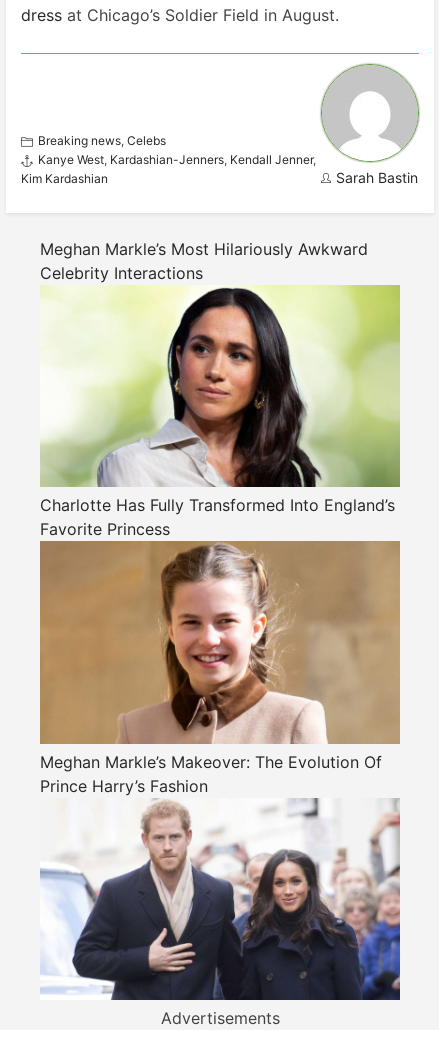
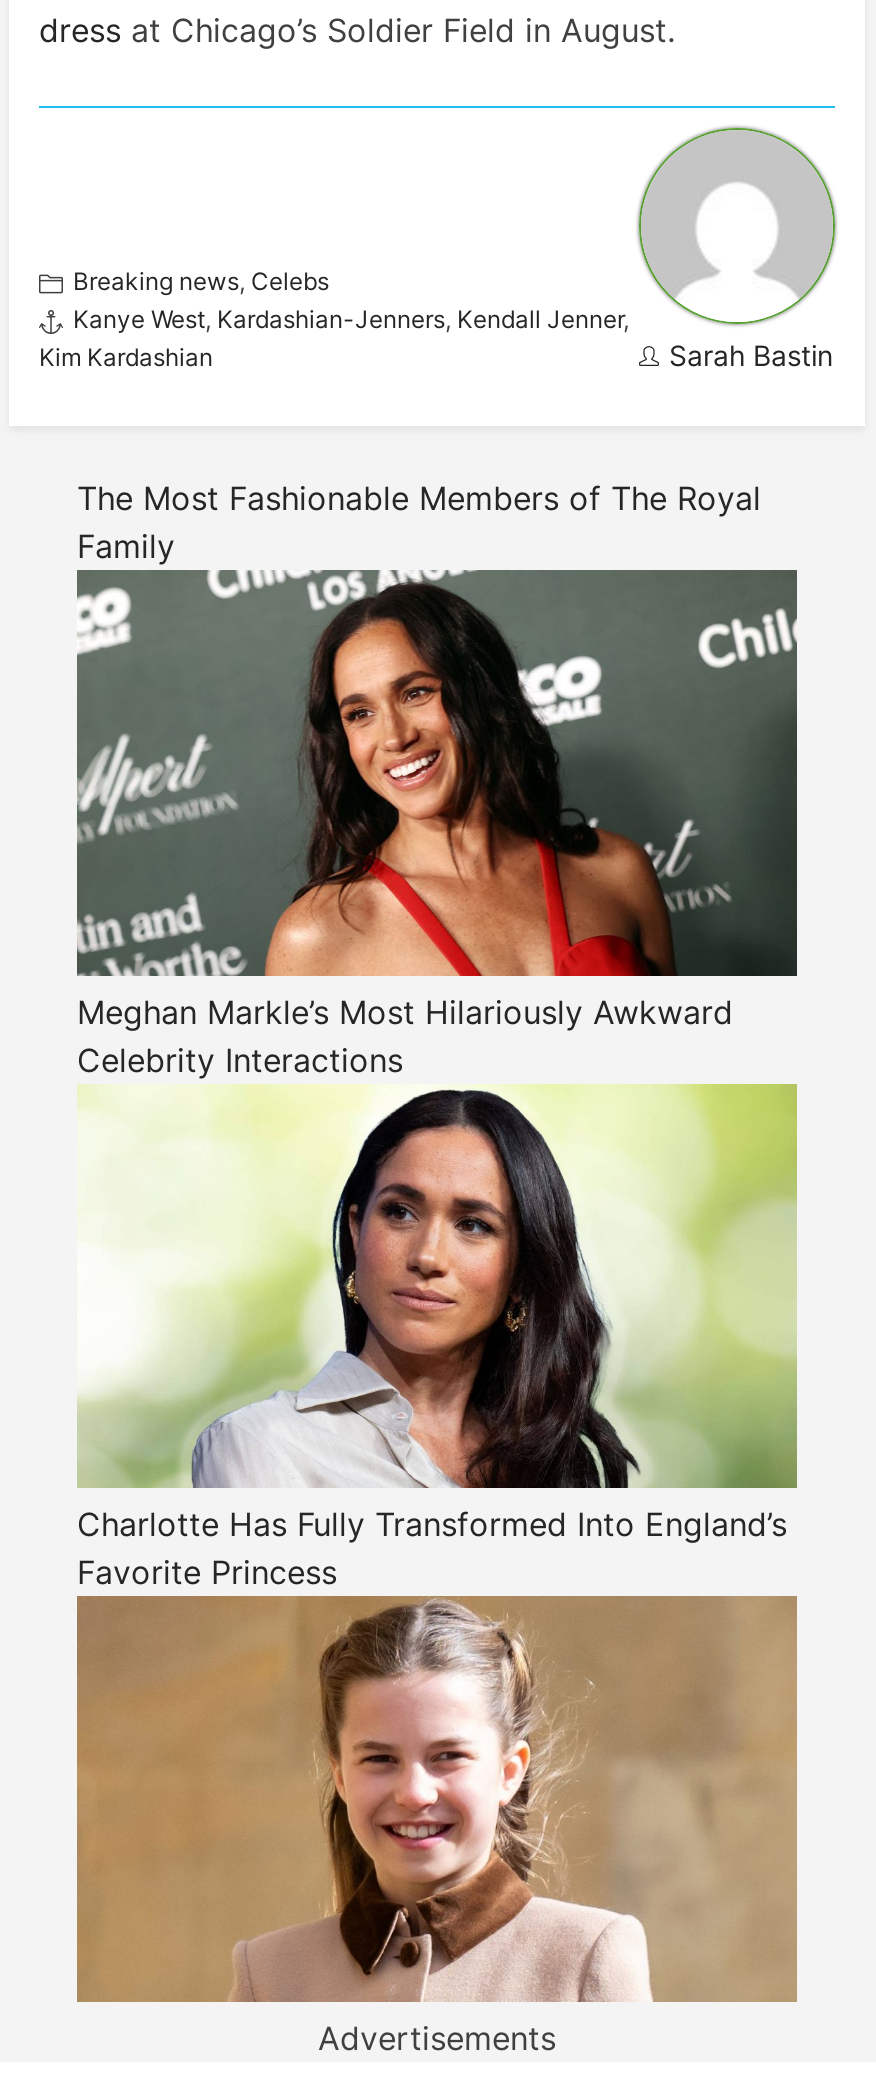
+ [image]

+ The Most Fashionable Members of The Royal
+ Family

moved down: [image] | Meghan Markle’s Most Hilariously Awkward | Celebrity Interactions | Charlotte Has Fully Transformed Into England’s | Favorite Princess

moved down: [image]

- Meghan Markle’s Makeover: The Evolution Of
- Prince Harry’s Fashion

- [image]
